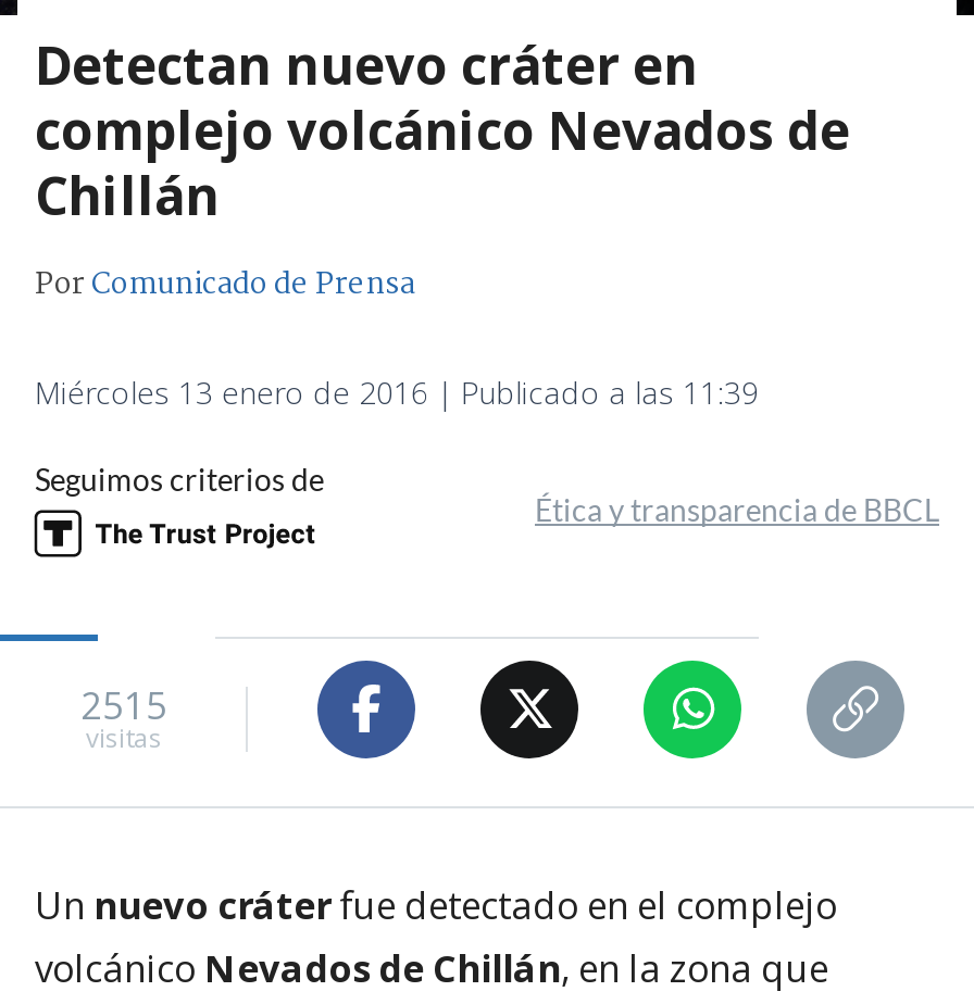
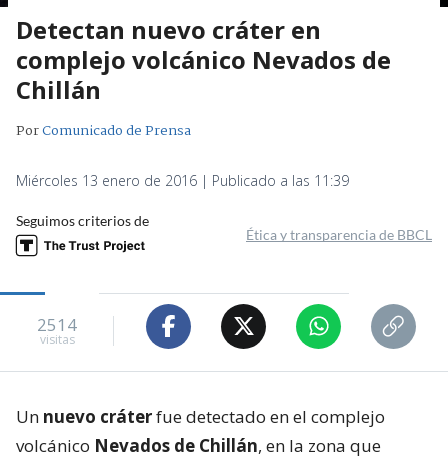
- 2515
+ 2514
